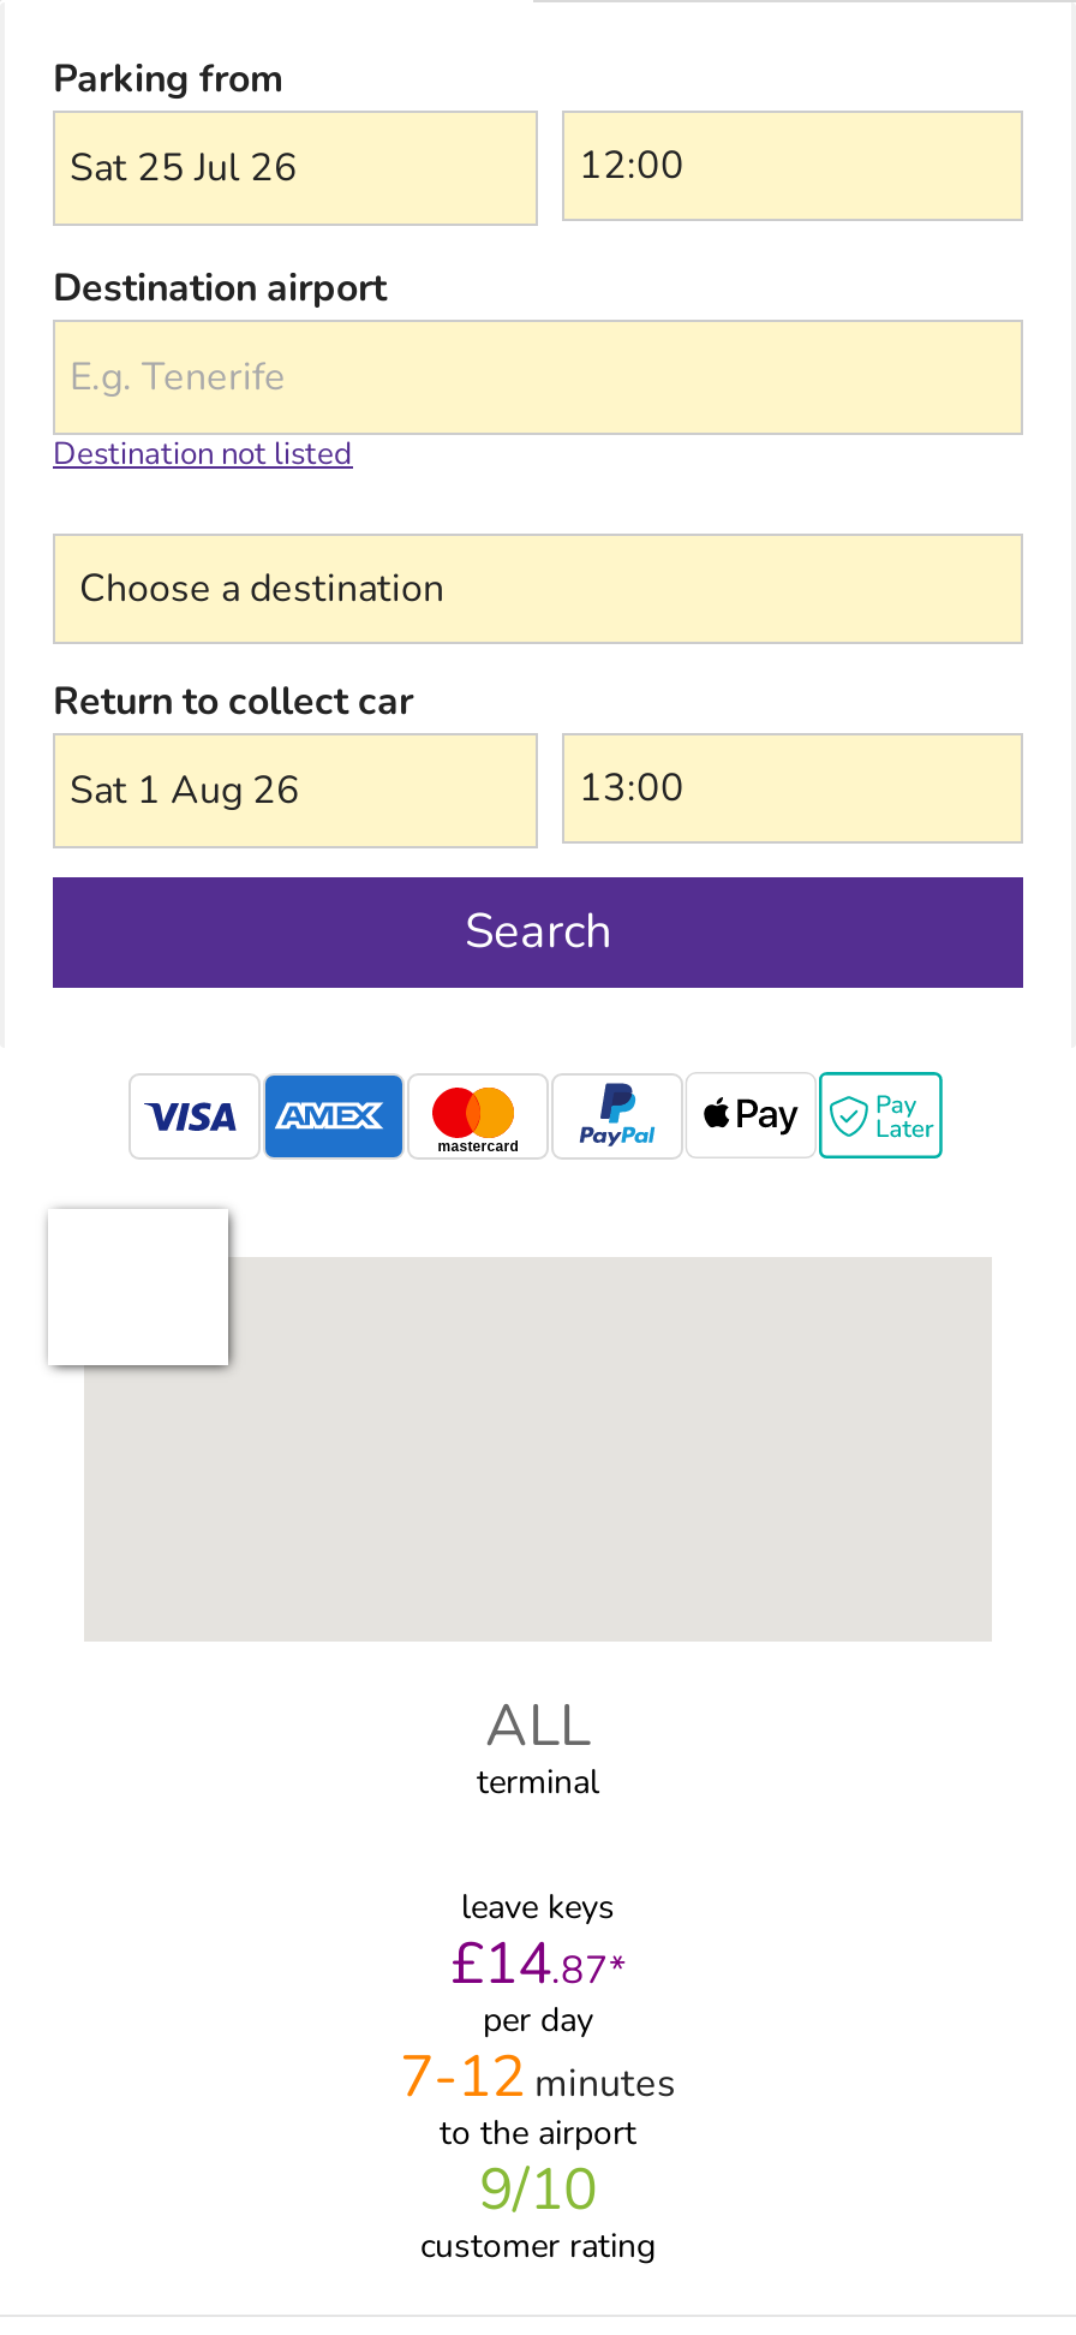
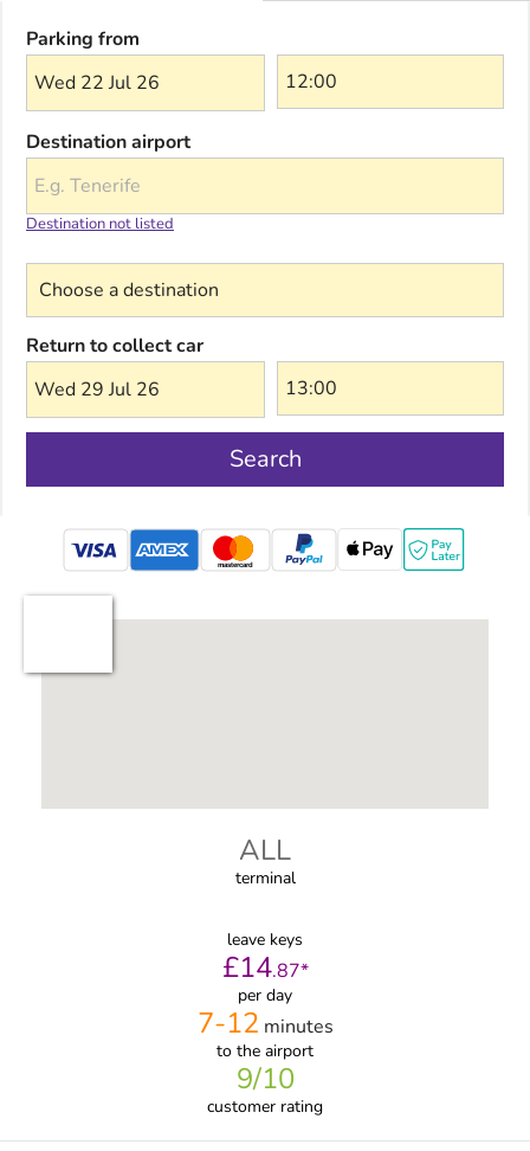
- Sat 25 Jul 26
+ Wed 22 Jul 26

- Sat 1 Aug 26
+ Wed 29 Jul 26
